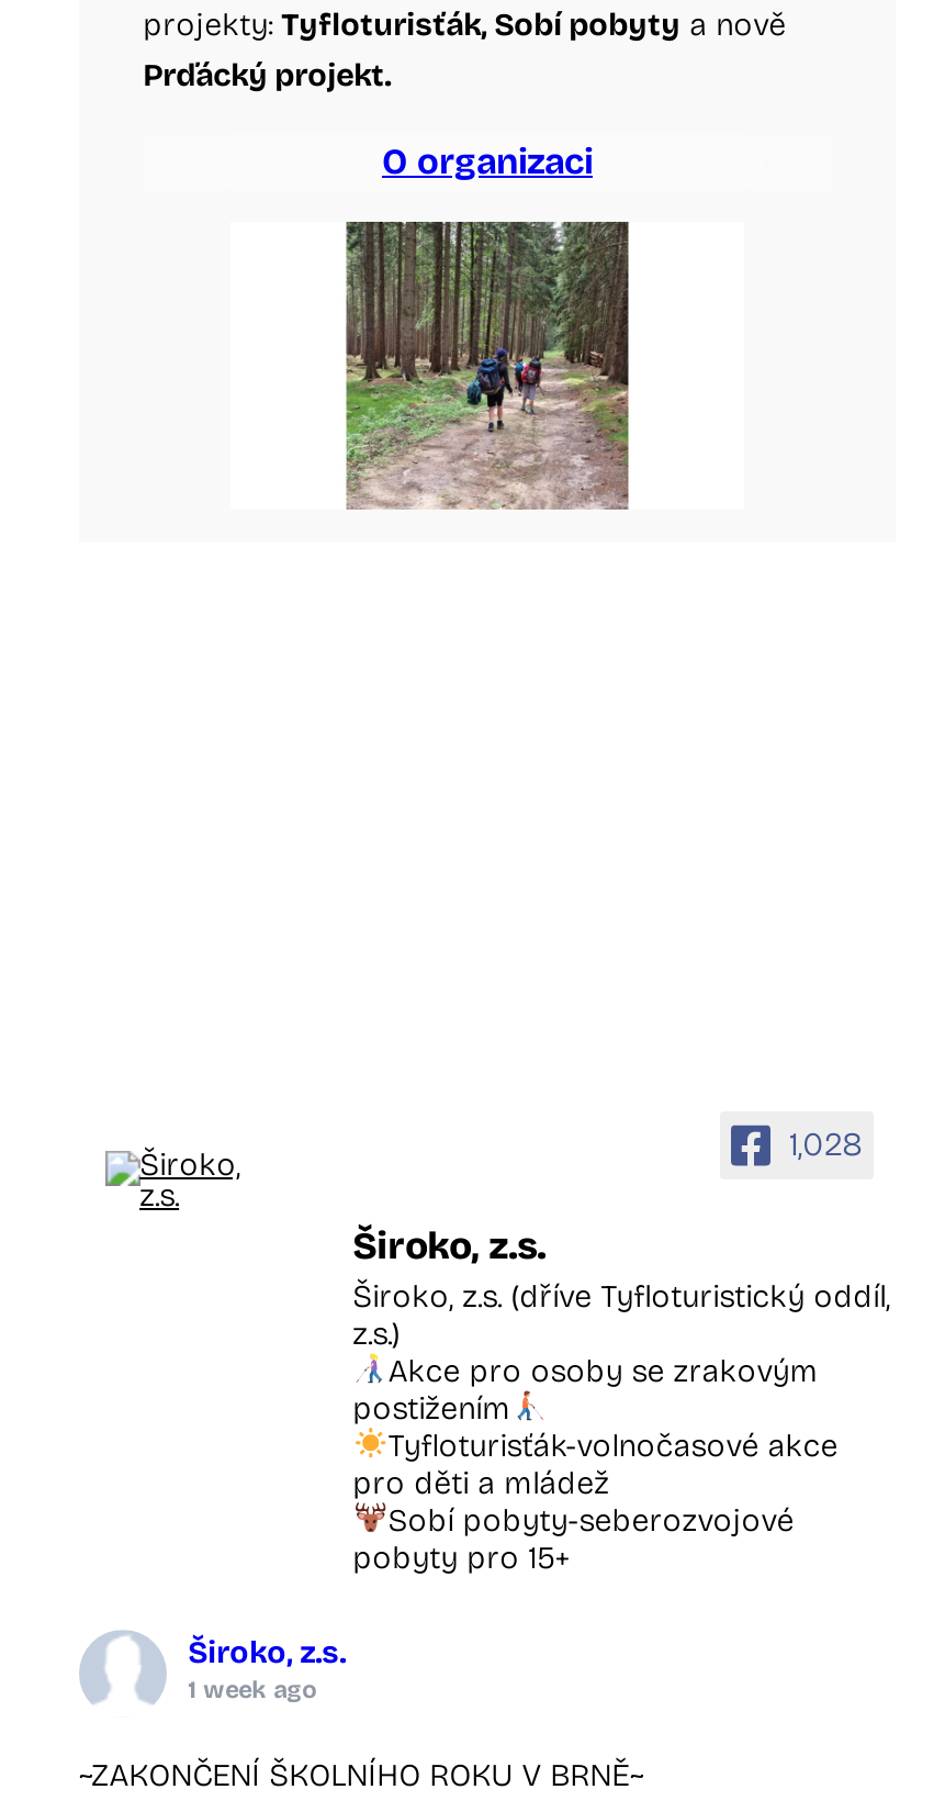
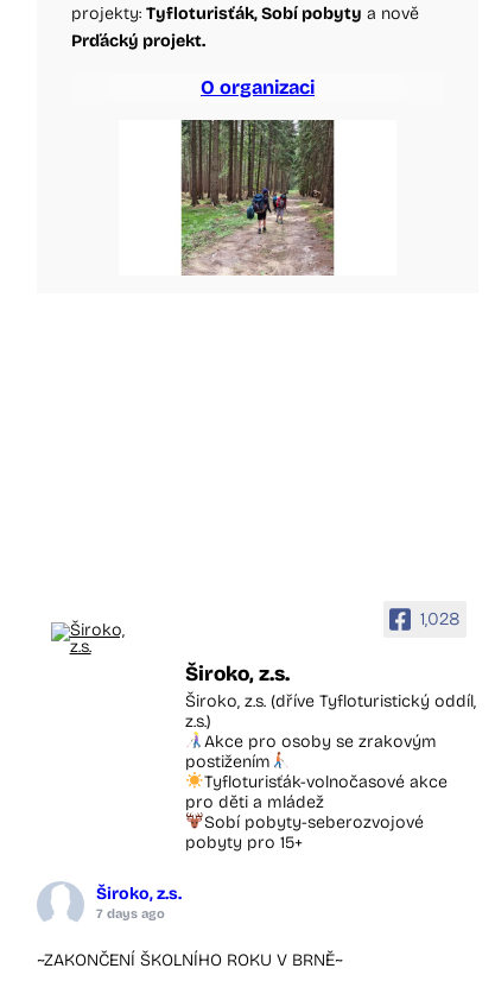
- 1 week ago
+ 7 days ago
